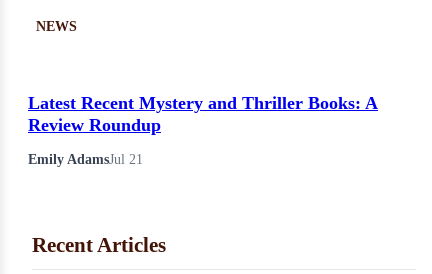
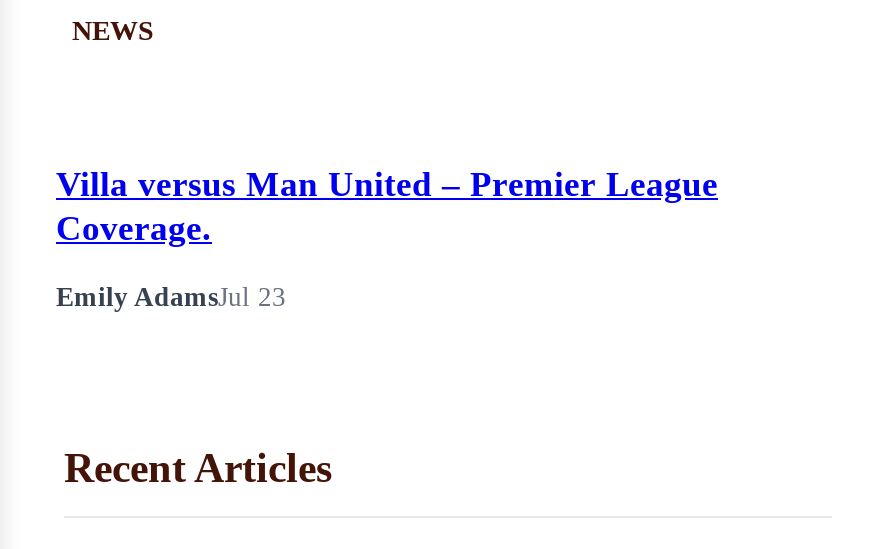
- Latest Recent Mystery and Thriller Books: A
- Review Roundup
+ Villa versus Man United – Premier League
+ Coverage.

- Emily AdamsJul 21
+ Emily AdamsJul 23
